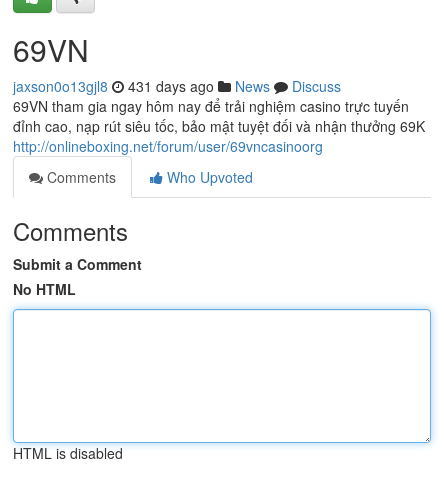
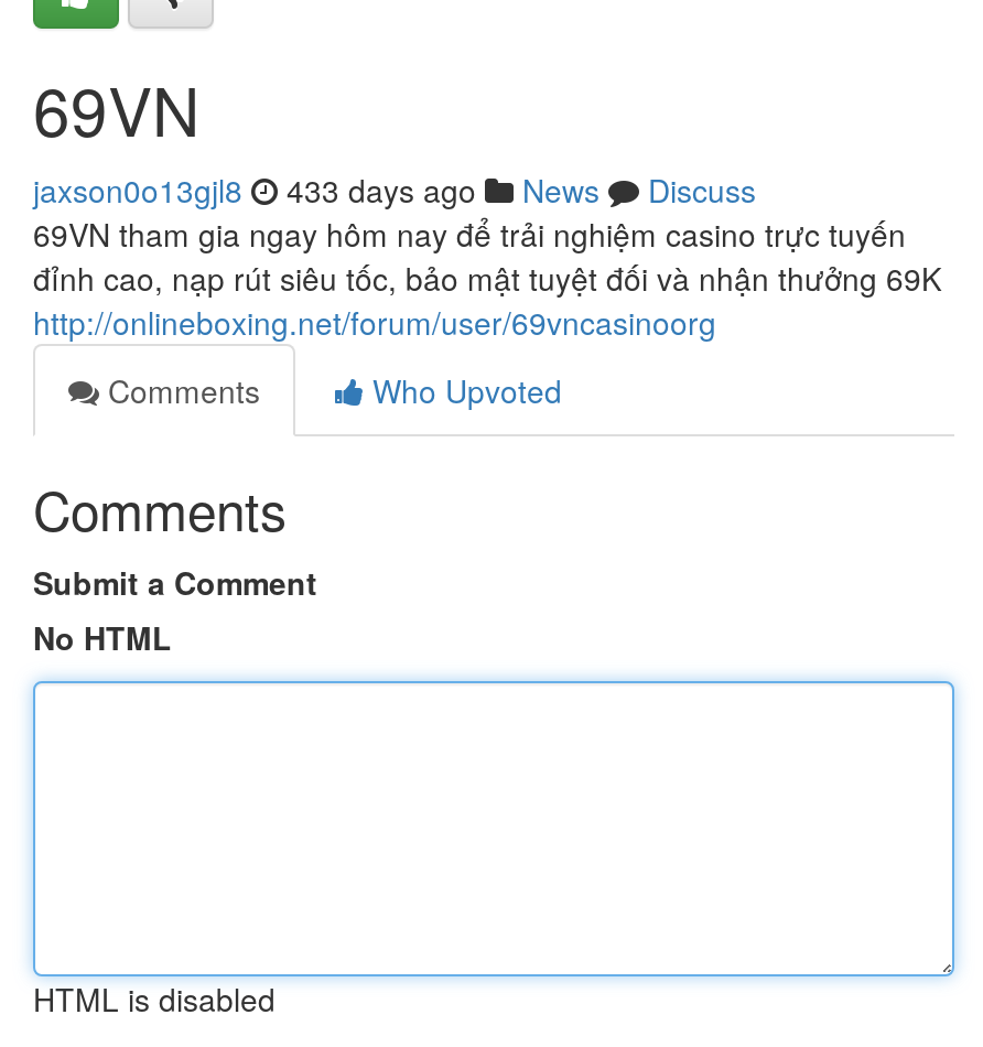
- jaxson0o13gjl8 431 days ago News Discuss
+ jaxson0o13gjl8 433 days ago News Discuss
